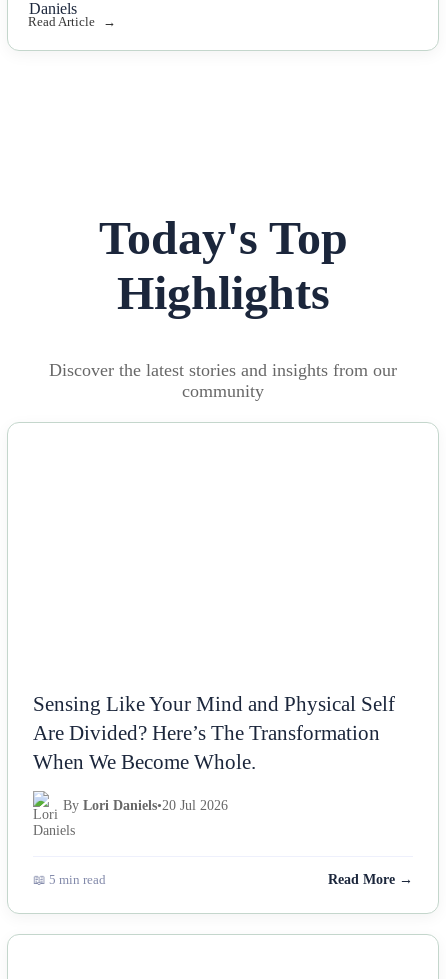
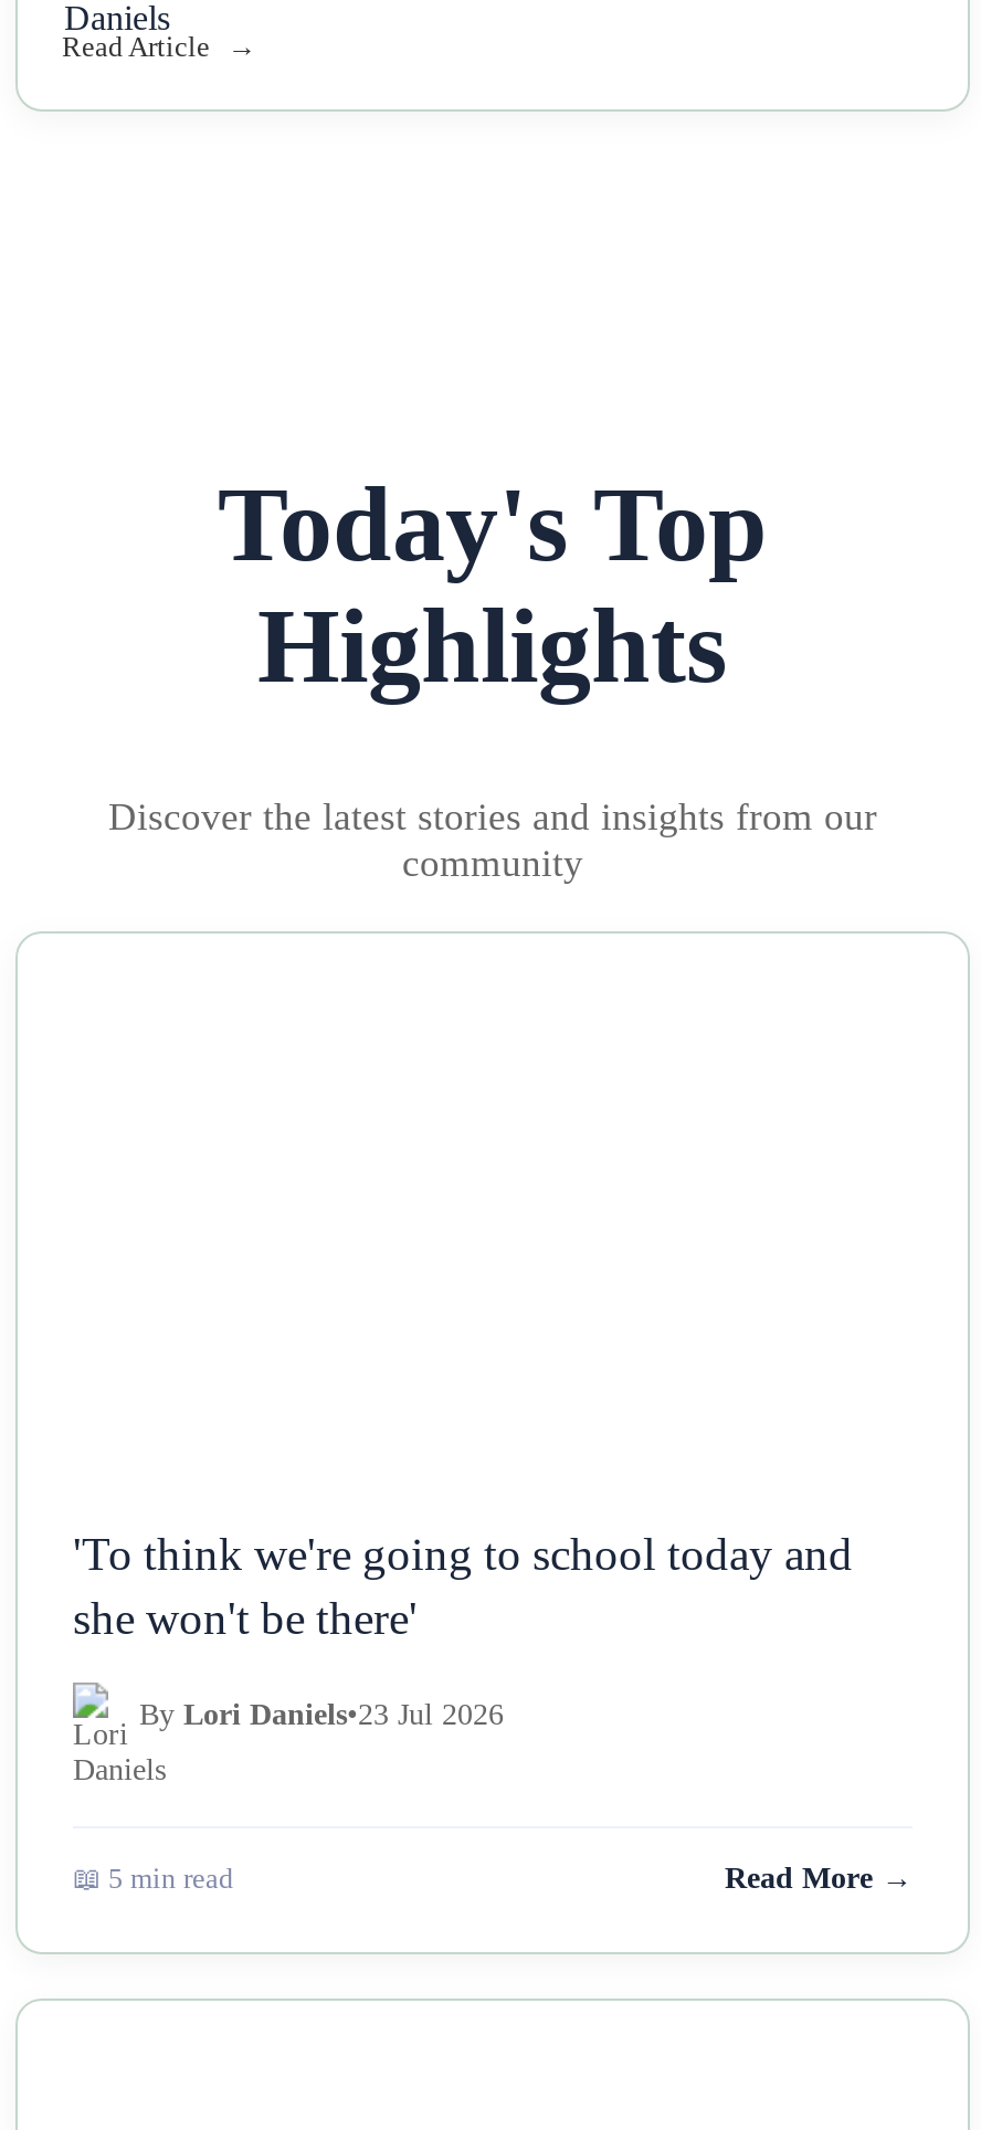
- Sensing Like Your Mind and Physical Self
- Are Divided? Here’s The Transformation
- When We Become Whole.
+ 'To think we're going to school today and
+ she won't be there'

- By Lori Daniels•20 Jul 2026
+ By Lori Daniels•23 Jul 2026
